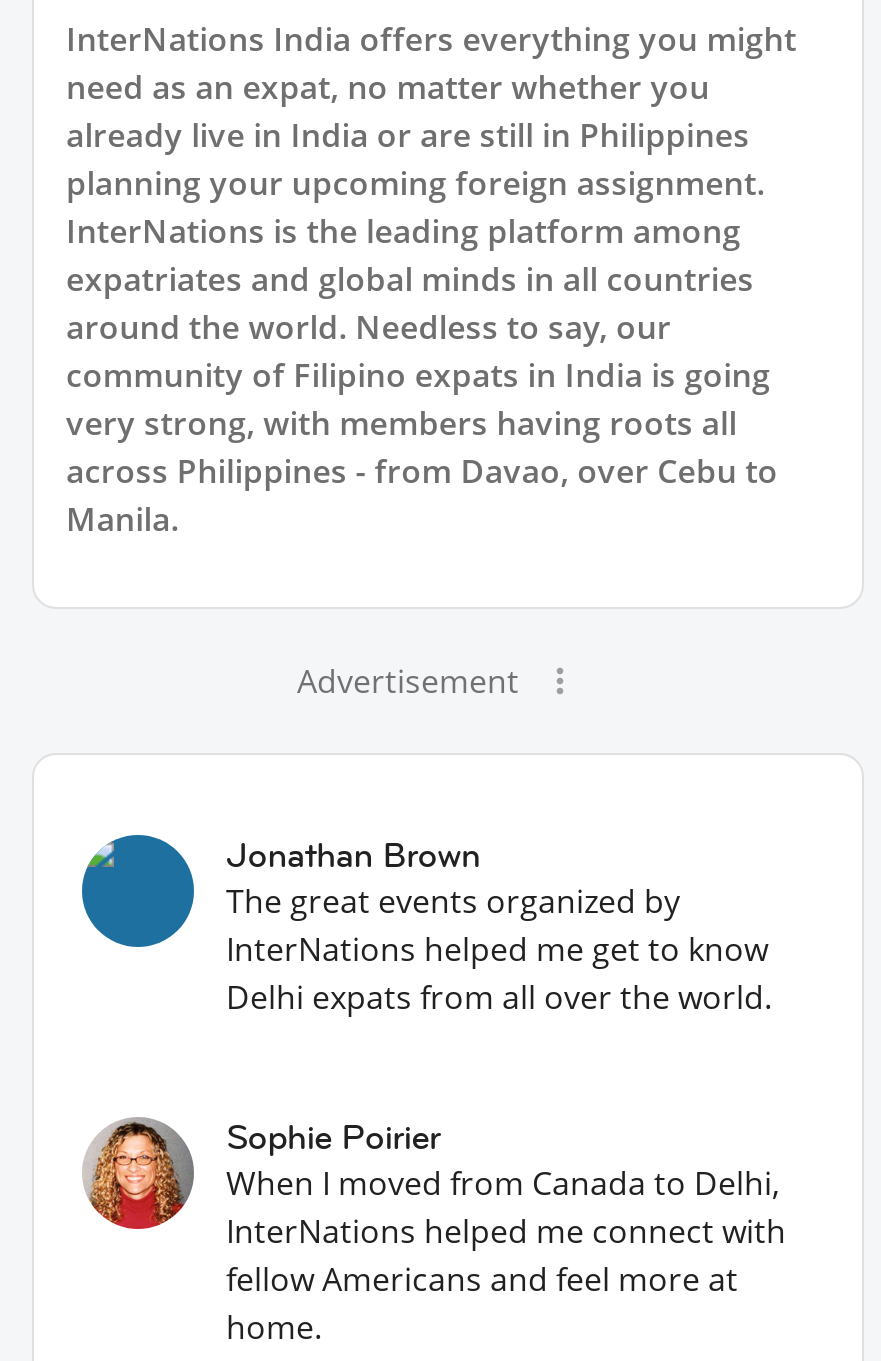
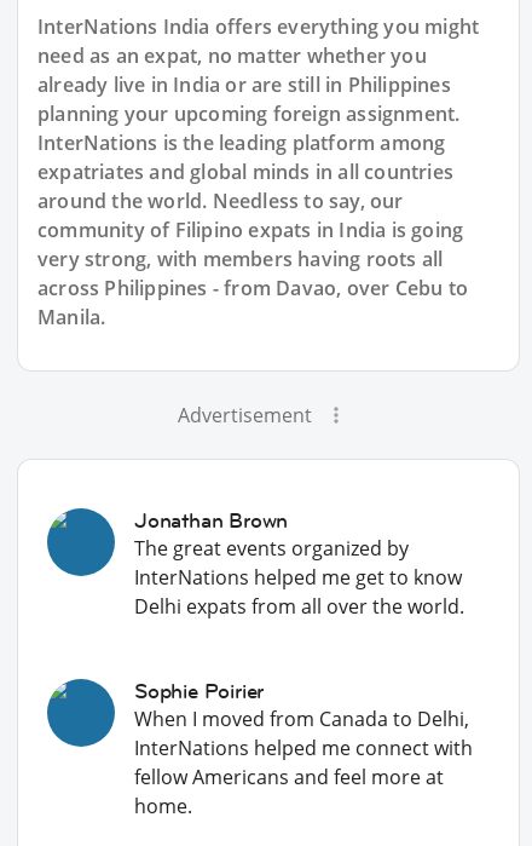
- [image]
+ [image]
